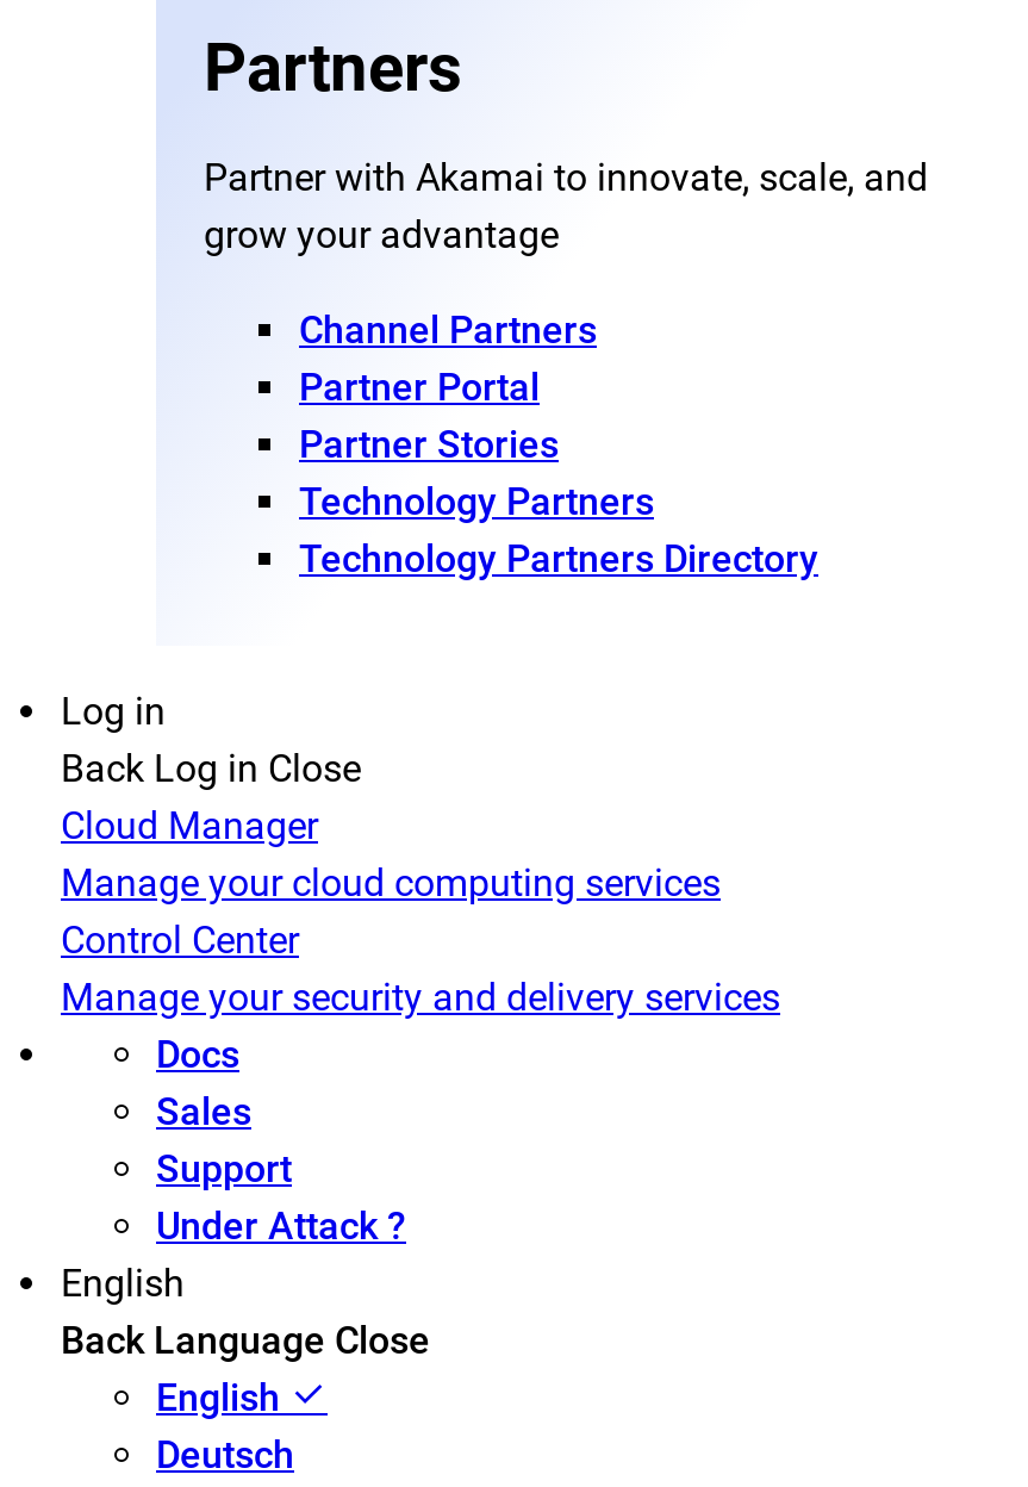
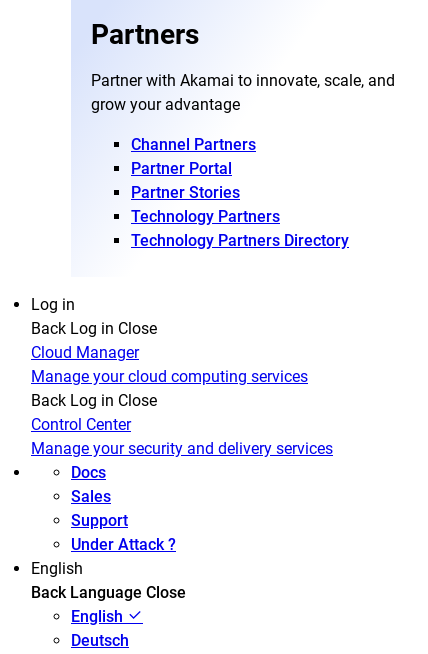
+ Back Log in Close
